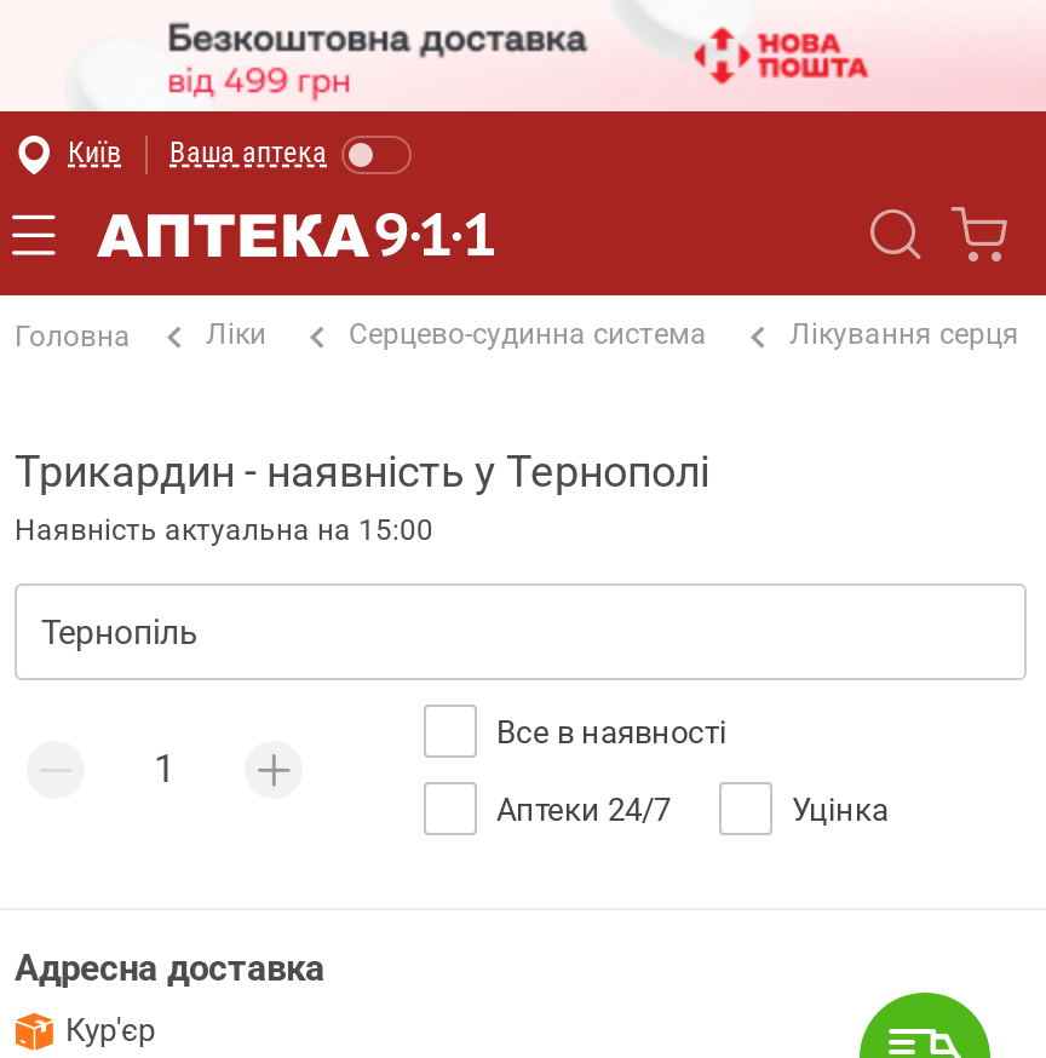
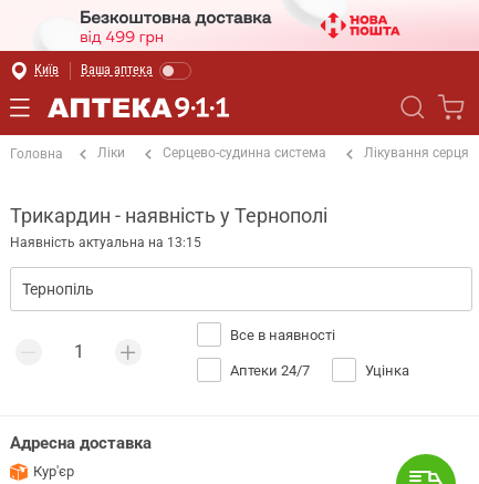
- Наявність актуальна на 15:00
+ Наявність актуальна на 13:15
